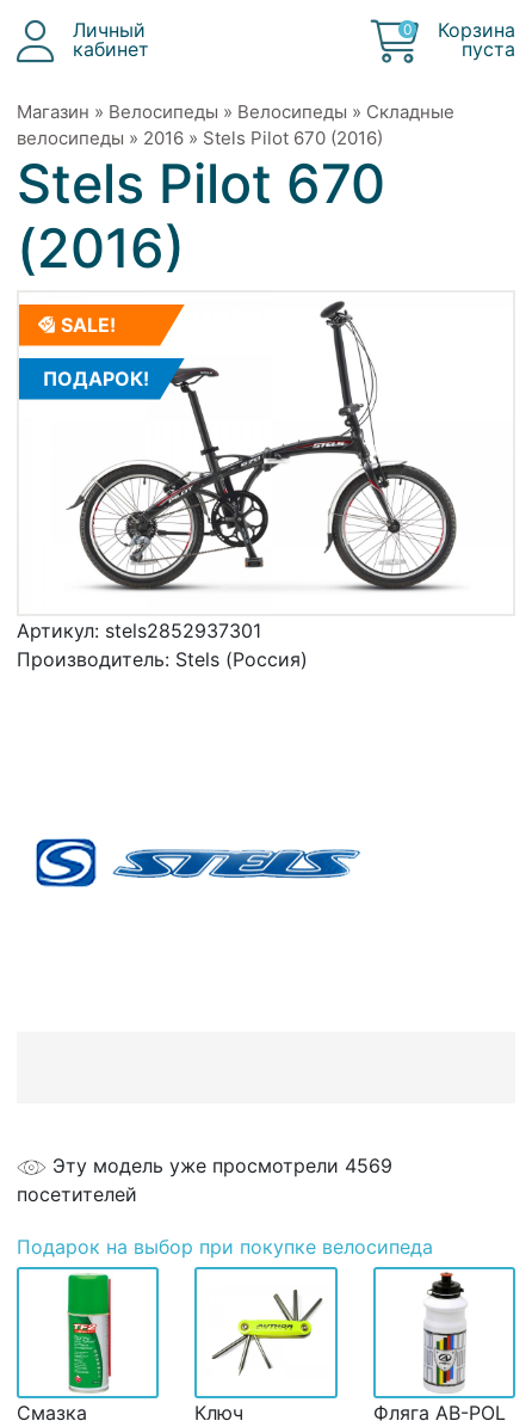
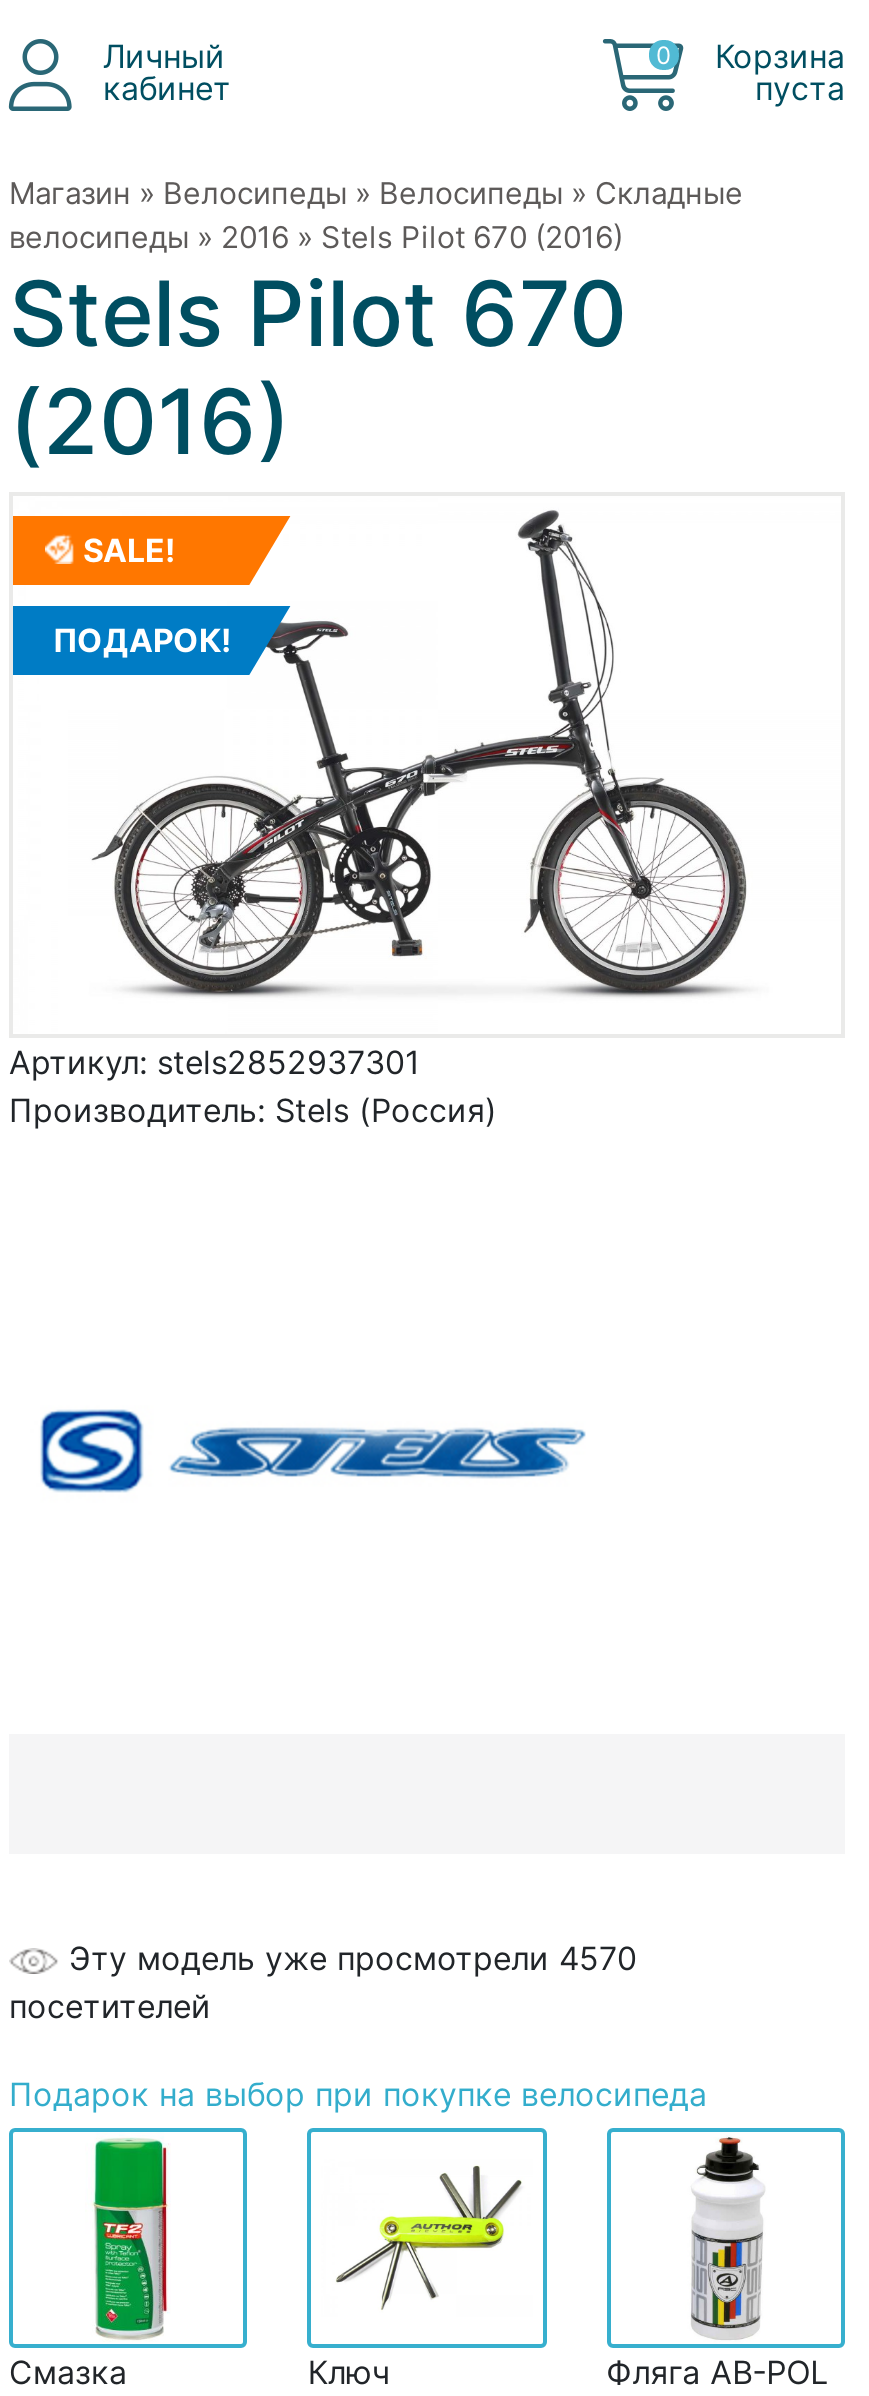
- Эту модель уже просмотрели 4569
+ Эту модель уже просмотрели 4570
